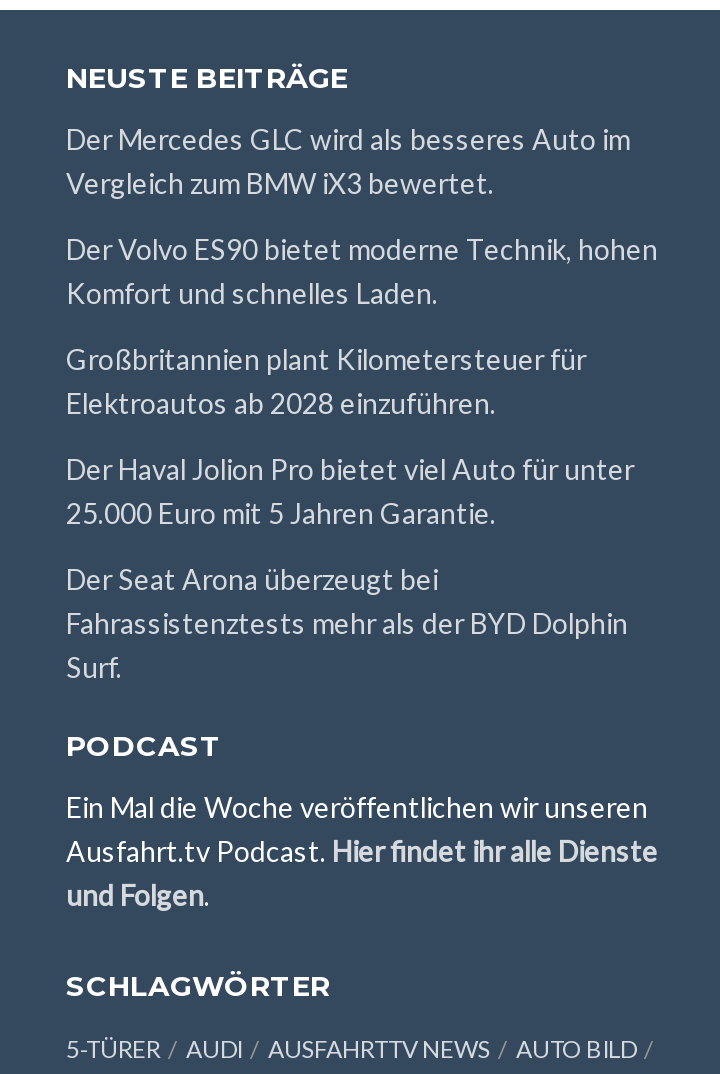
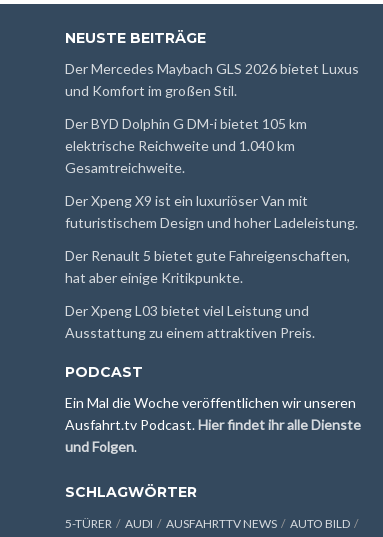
- Der Mercedes GLC wird als besseres Auto im
- Vergleich zum BMW iX3 bewertet.
+ Der Mercedes Maybach GLS 2026 bietet Luxus
+ und Komfort im großen Stil.

- Der Volvo ES90 bietet moderne Technik, hohen
- Komfort und schnelles Laden.
+ Der BYD Dolphin G DM-i bietet 105 km
+ elektrische Reichweite und 1.040 km
+ Gesamtreichweite.

- Großbritannien plant Kilometersteuer für
- Elektroautos ab 2028 einzuführen.
+ Der Xpeng X9 ist ein luxuriöser Van mit
+ futuristischem Design und hoher Ladeleistung.

- Der Haval Jolion Pro bietet viel Auto für unter
- 25.000 Euro mit 5 Jahren Garantie.
+ Der Renault 5 bietet gute Fahreigenschaften,
+ hat aber einige Kritikpunkte.

- Der Seat Arona überzeugt bei
- Fahrassistenztests mehr als der BYD Dolphin
- Surf.
+ Der Xpeng L03 bietet viel Leistung und
+ Ausstattung zu einem attraktiven Preis.
